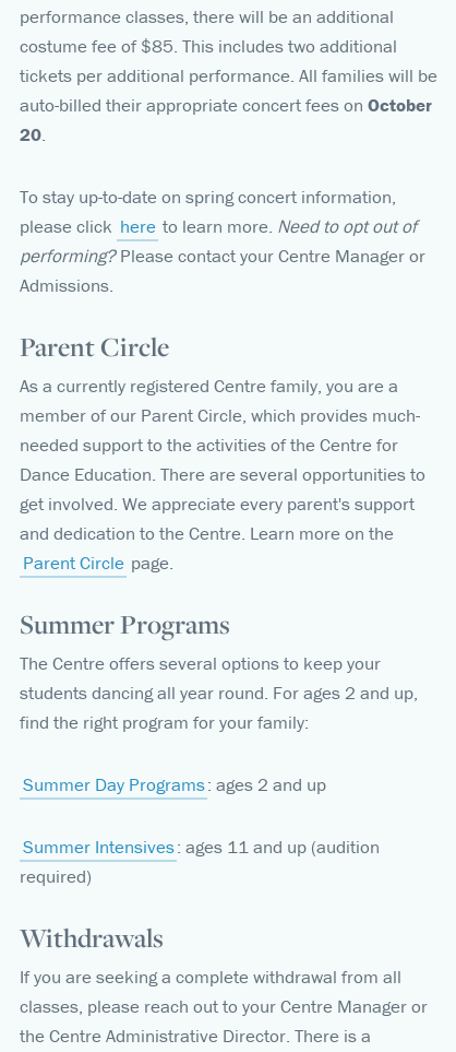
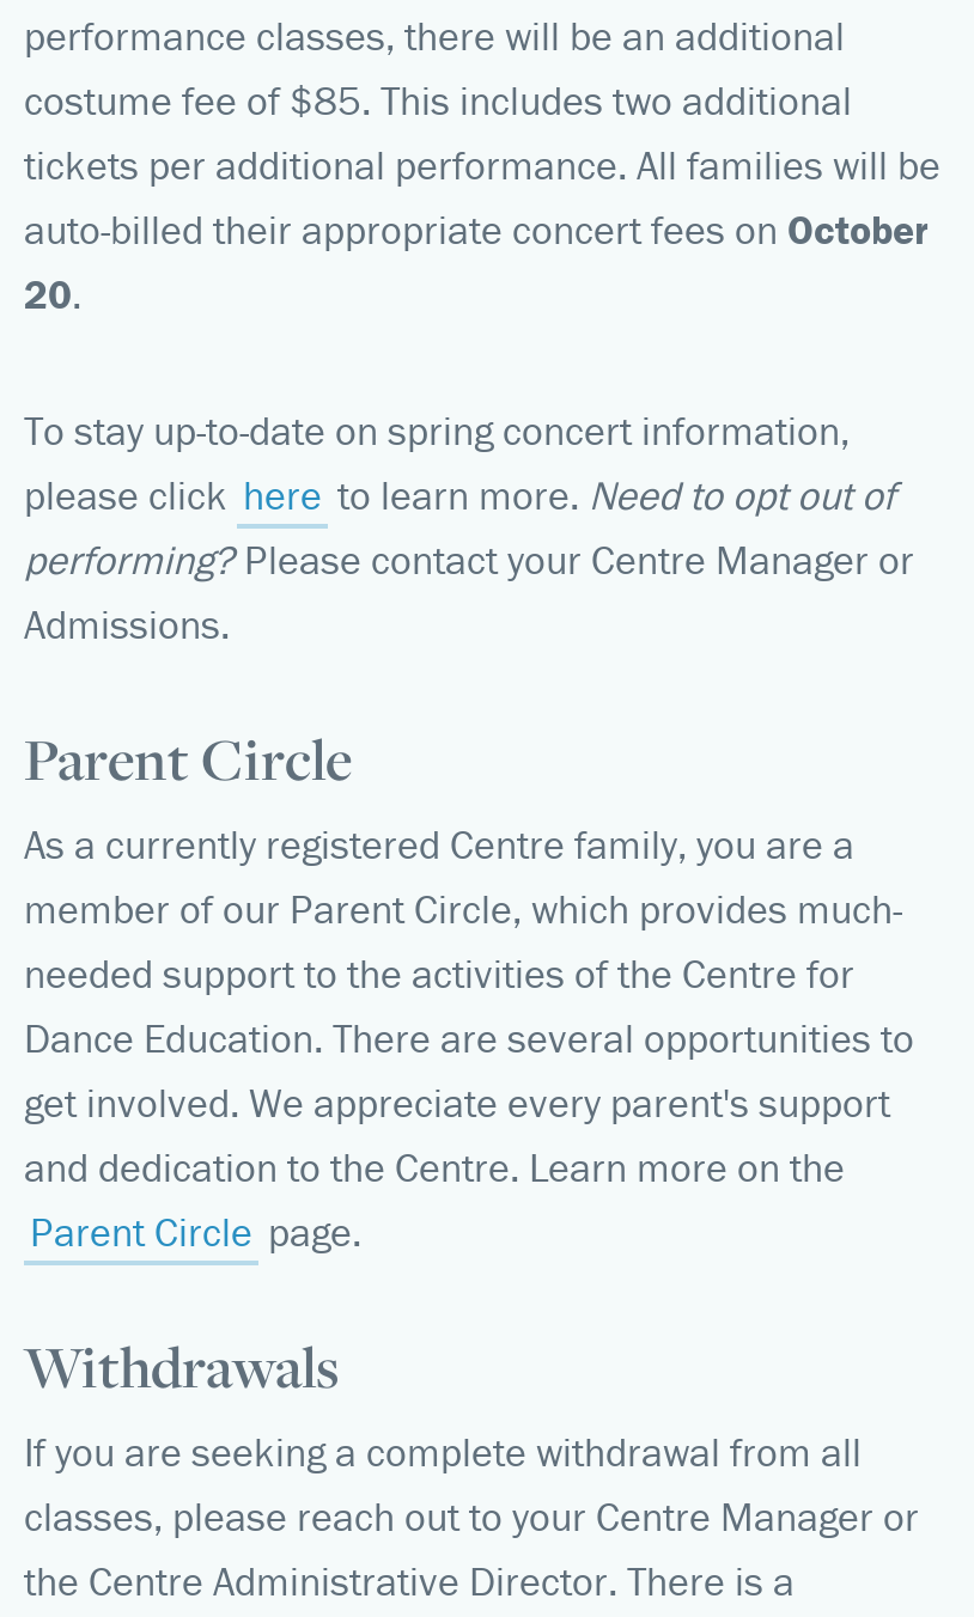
- Summer Programs
- The Centre offers several options to keep your
- students dancing all year round. For ages 2 and up,
- find the right program for your family:
- Summer Day Programs : ages 2 and up
- Summer Intensives : ages 11 and up (audition
- required)
